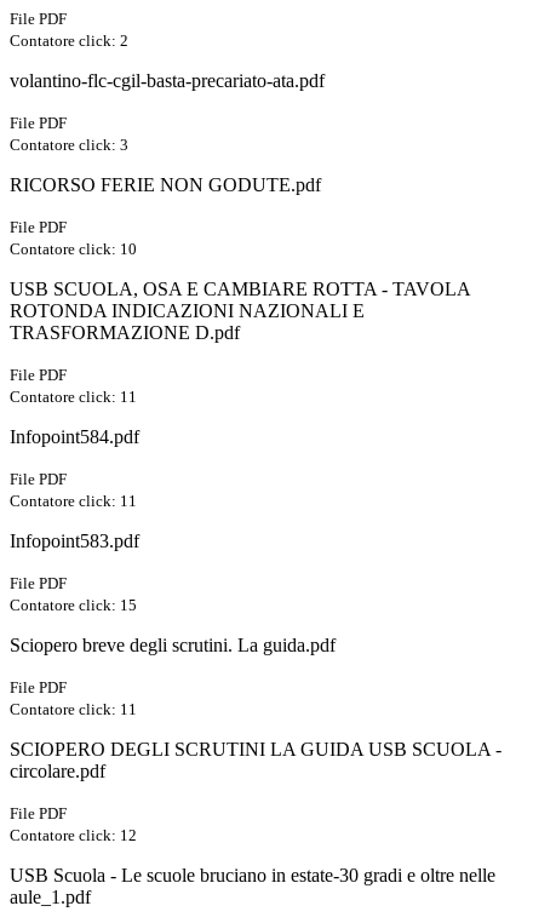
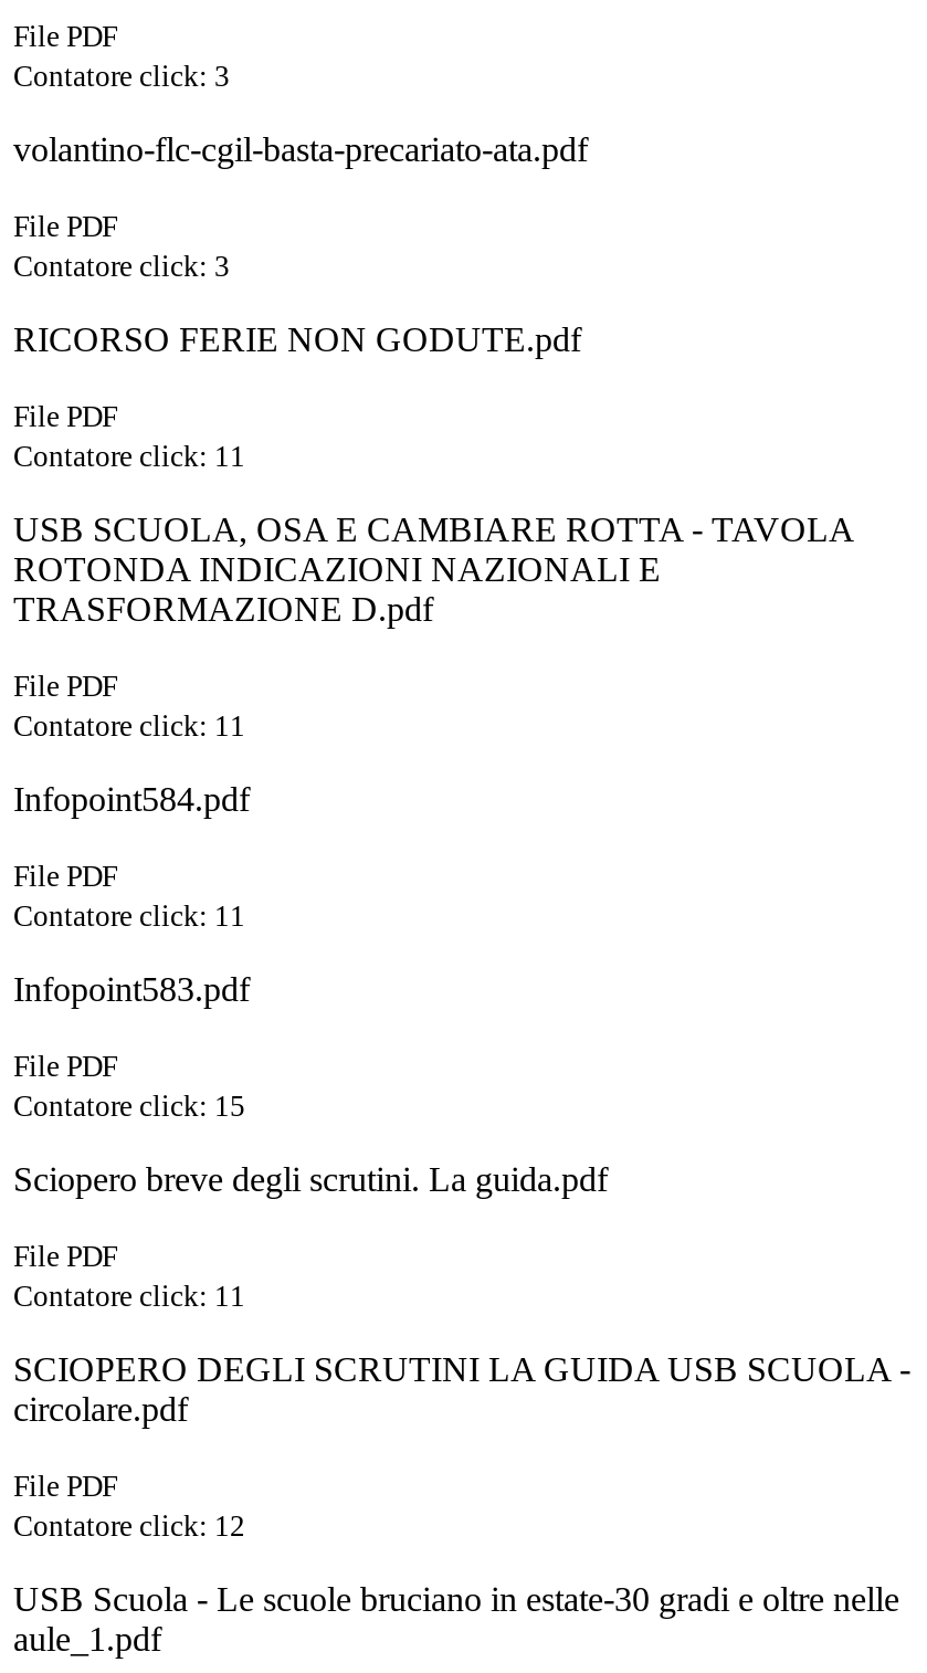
- Contatore click: 2
+ Contatore click: 3

- Contatore click: 10
+ Contatore click: 11
